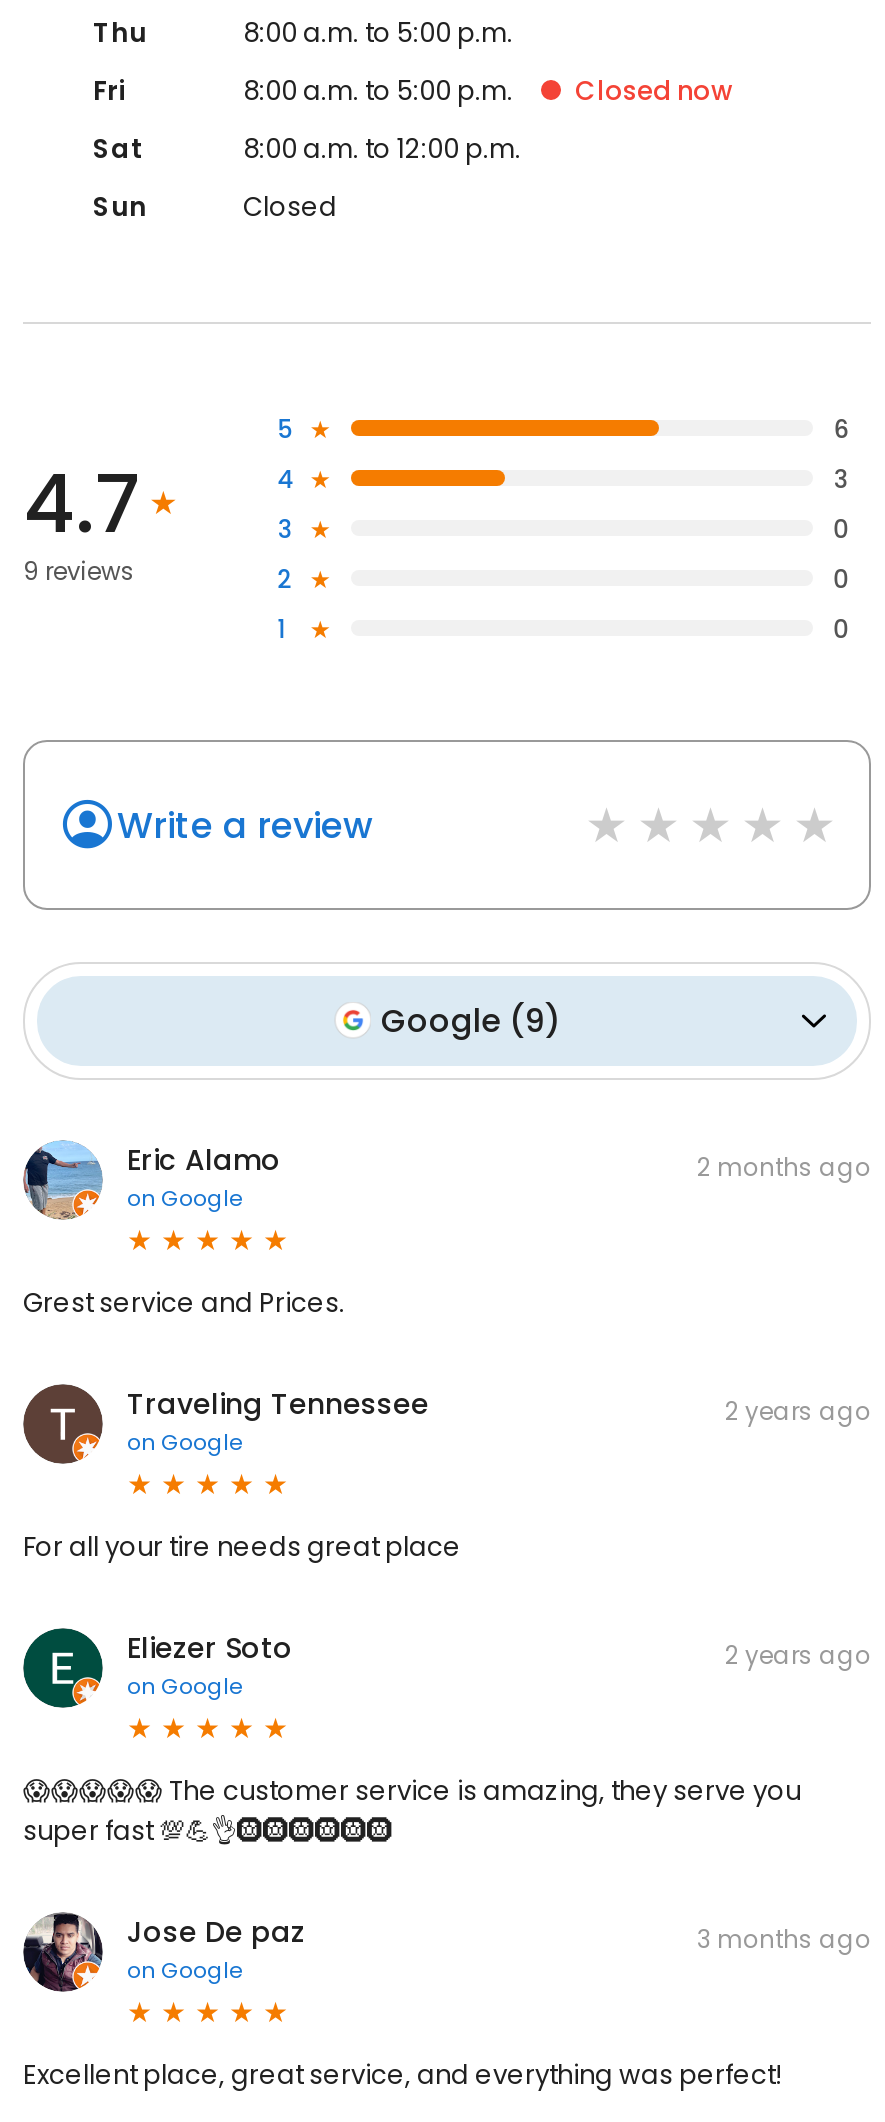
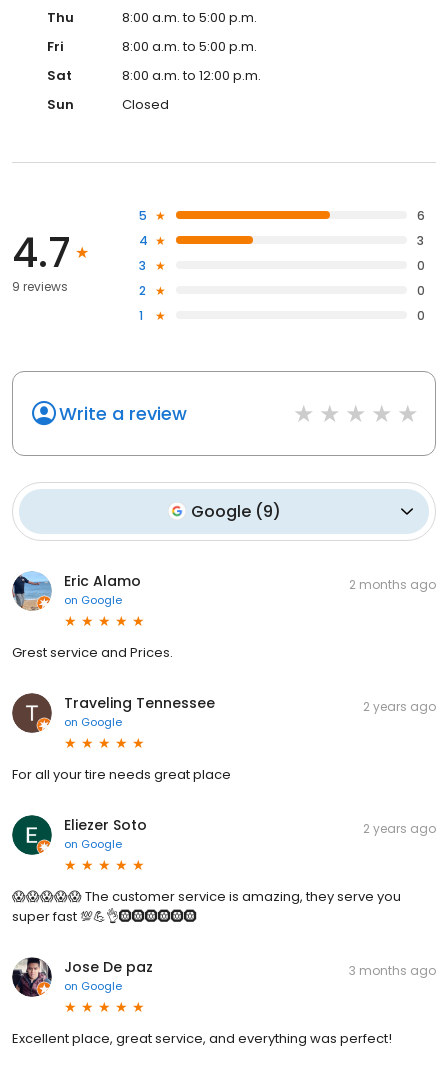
- Closed now
